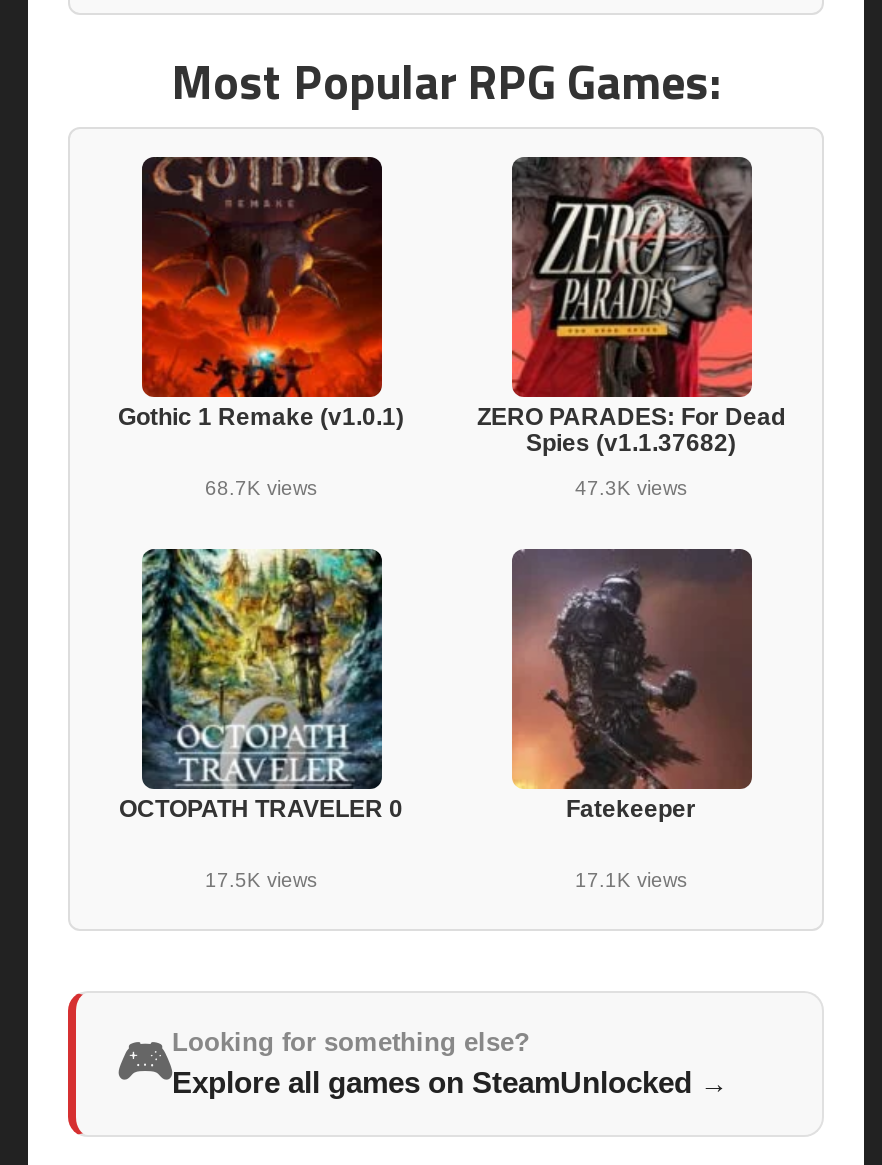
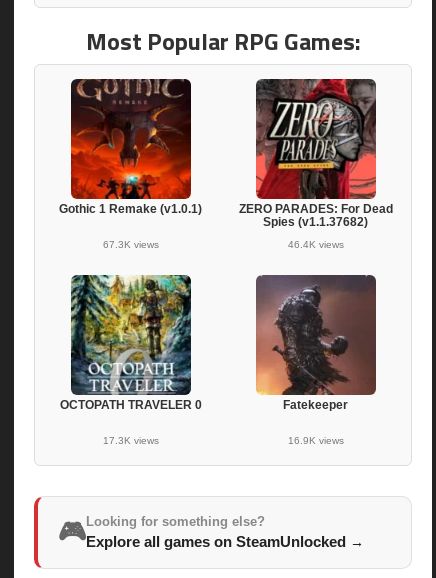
- 68.7K views
+ 67.3K views

- 47.3K views
+ 46.4K views

- 17.5K views
+ 17.3K views

- 17.1K views
+ 16.9K views
